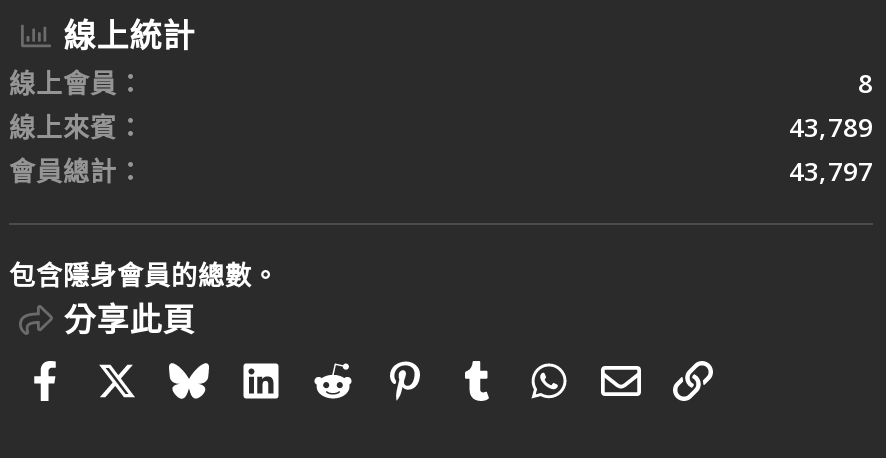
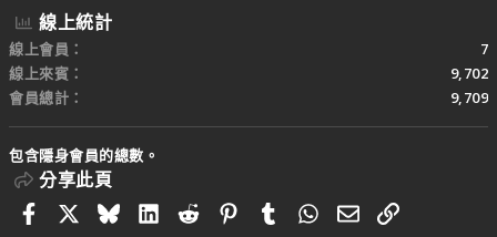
- 8
+ 7

- 43,789
+ 9,702

- 43,797
+ 9,709
